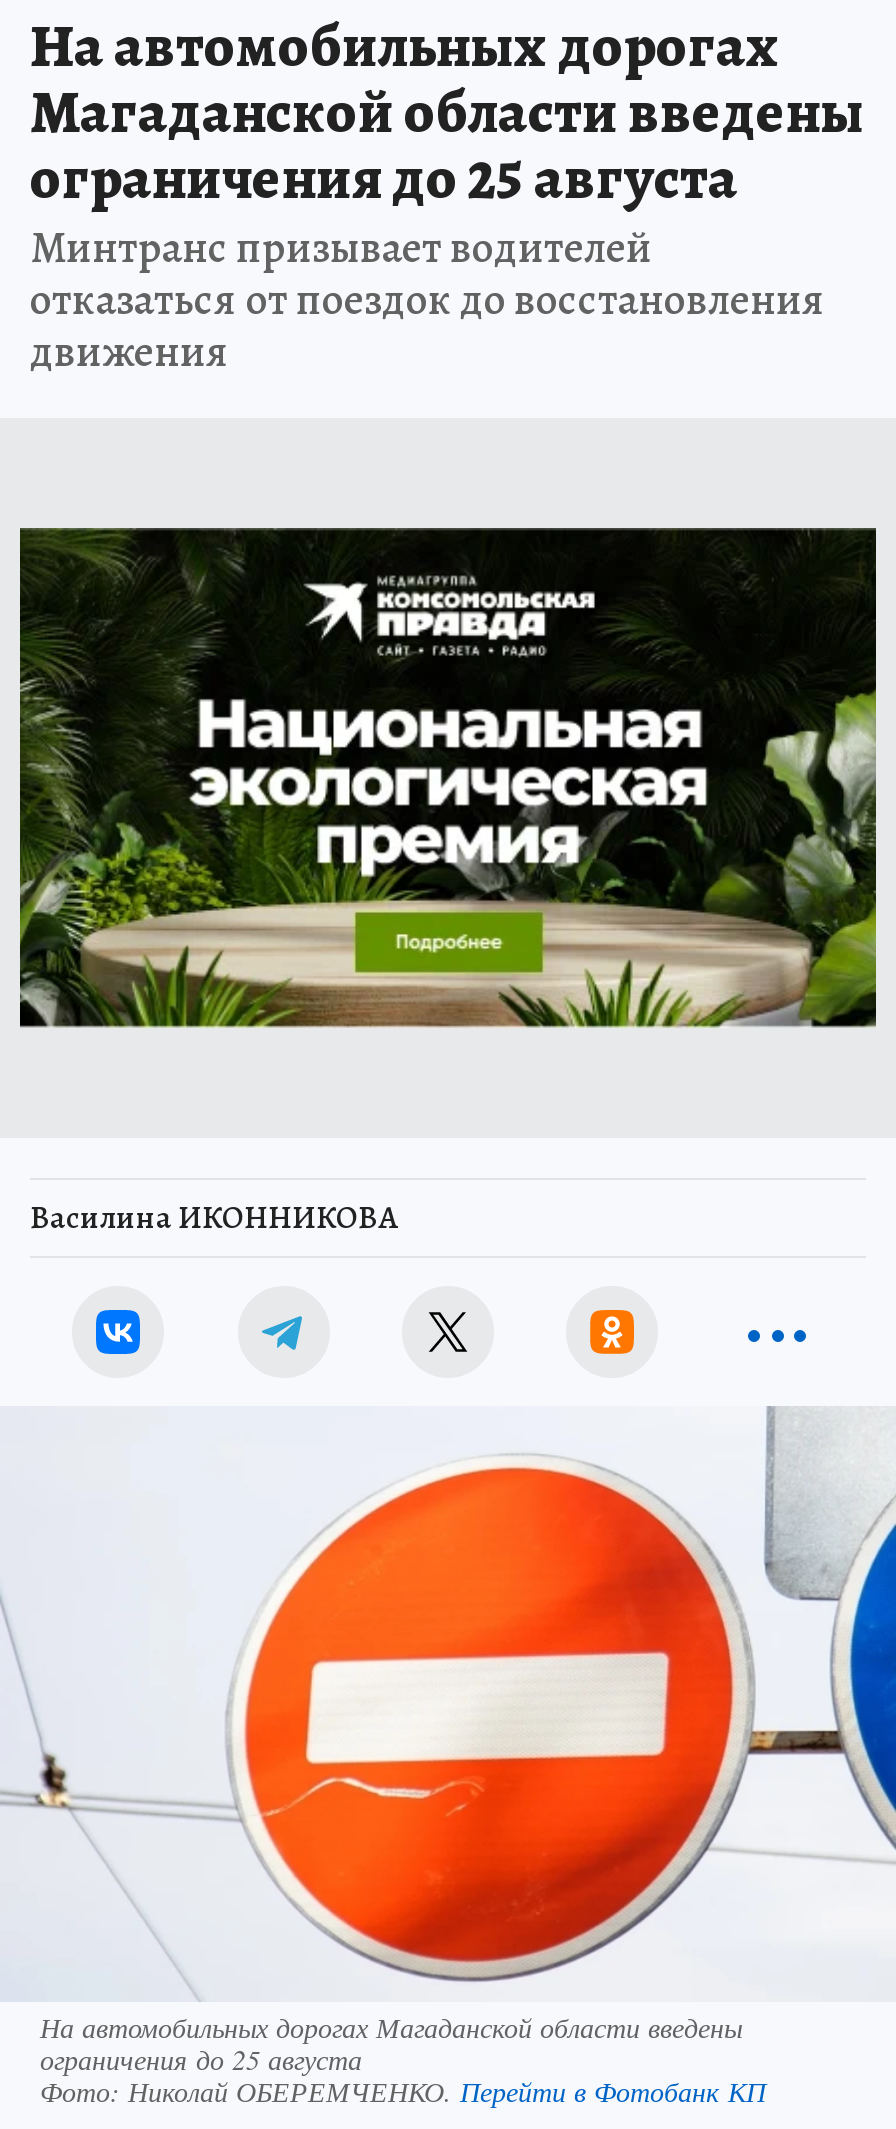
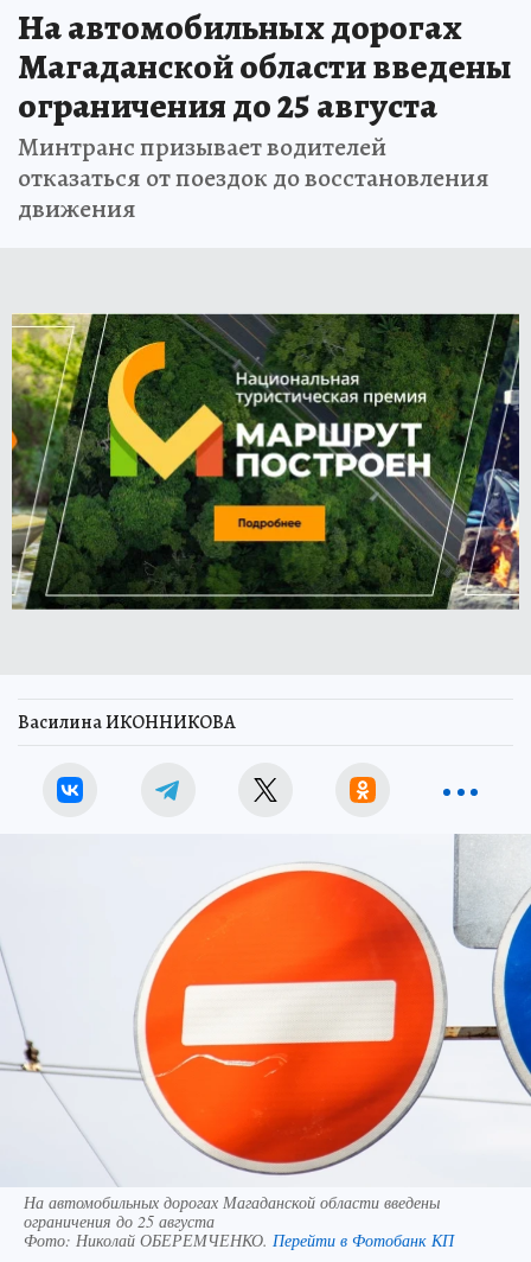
- [image]
+ [image]
